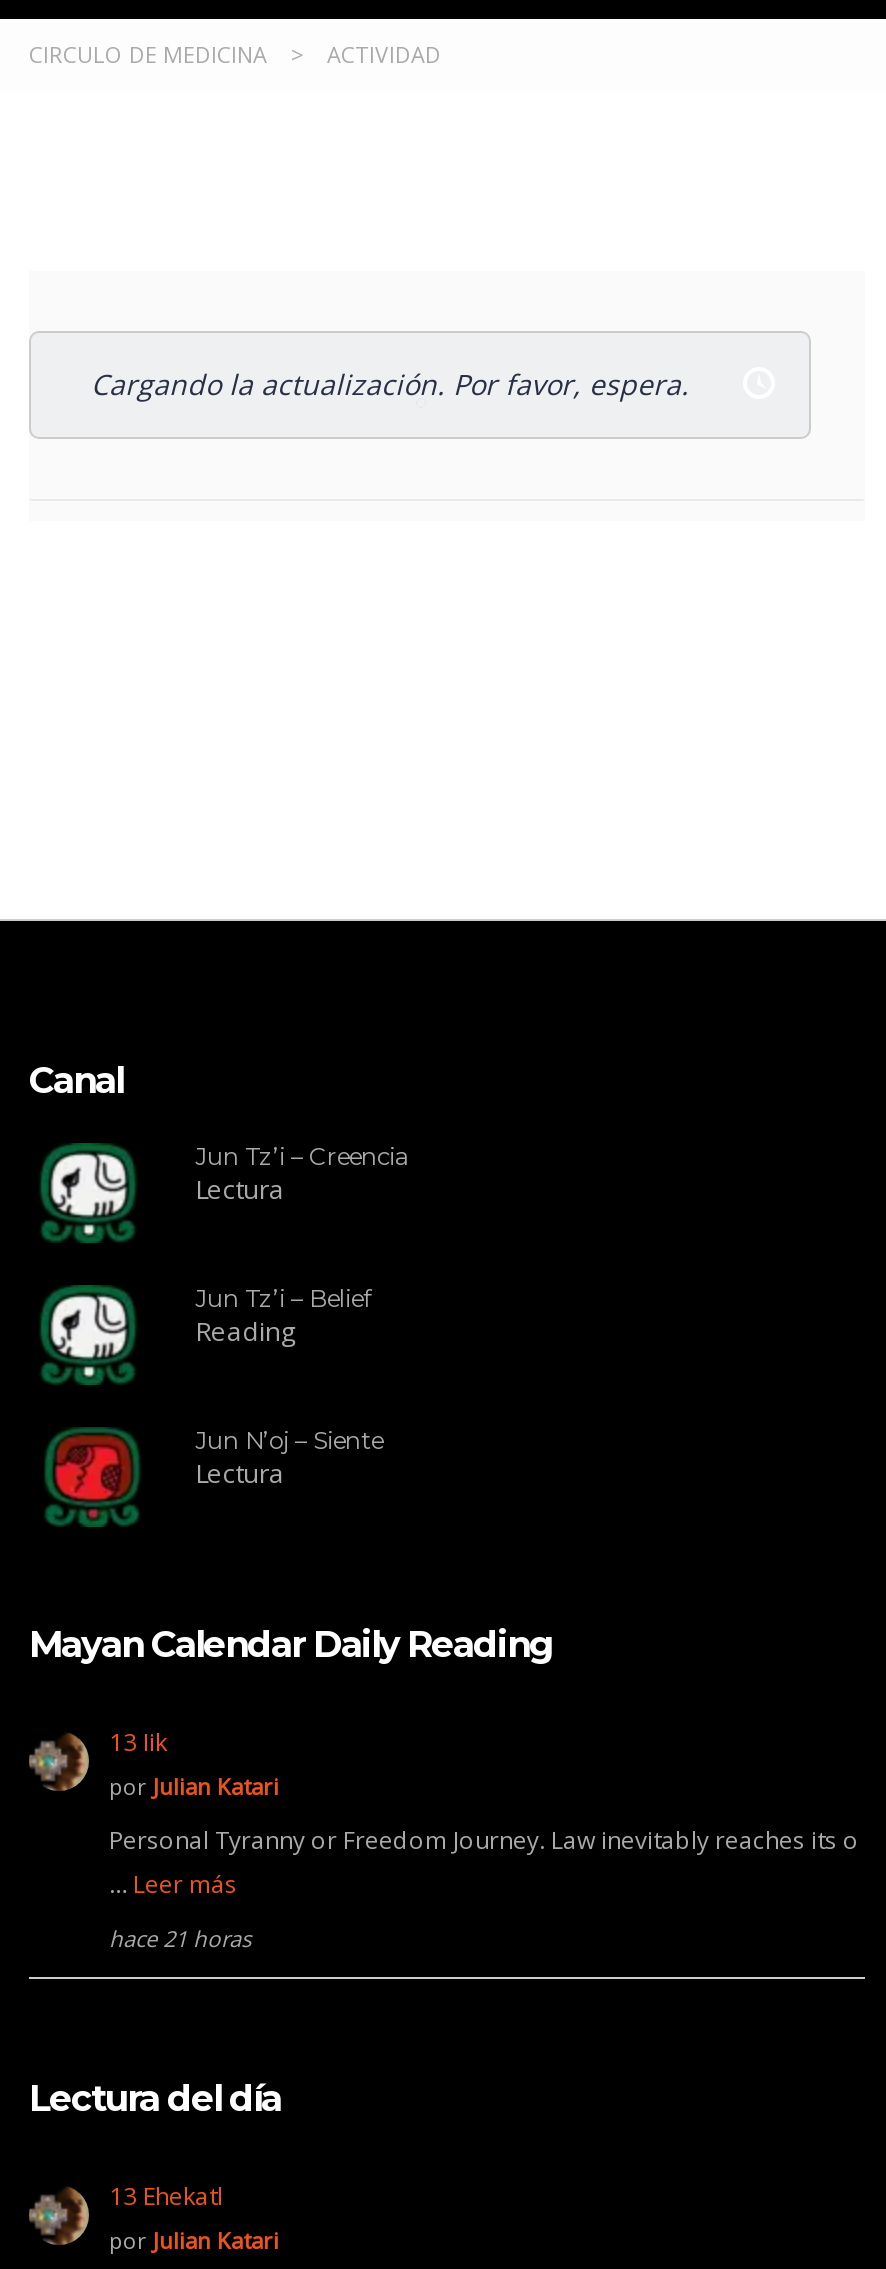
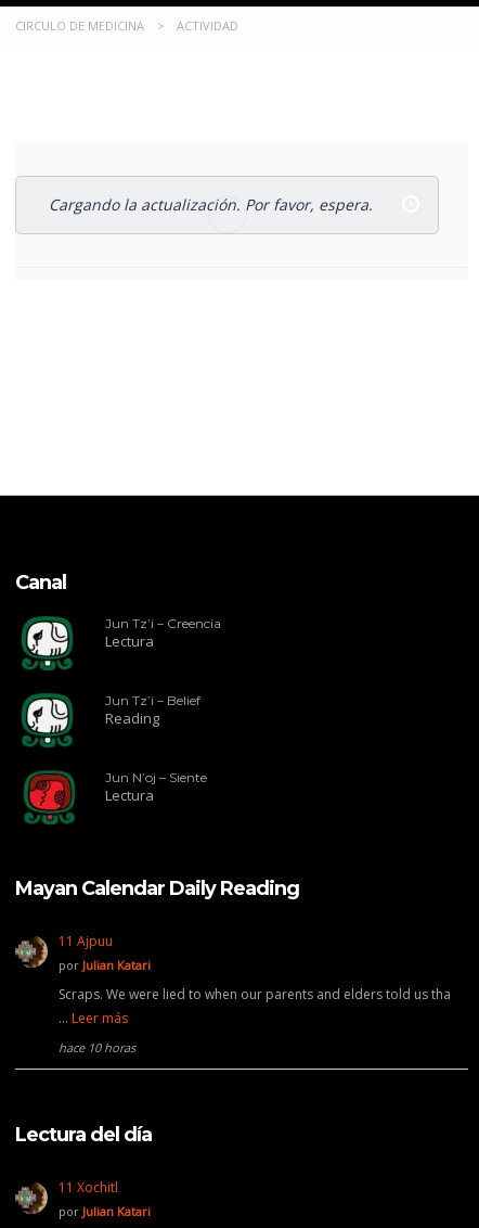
- 13 Iik
+ 11 Ajpuu

- Personal Tyranny or Freedom Journey. Law inevitably reaches its o
+ Scraps. We were lied to when our parents and elders told us tha

- hace 21 horas
+ hace 10 horas

- 13 Ehekatl
+ 11 Xochitl
